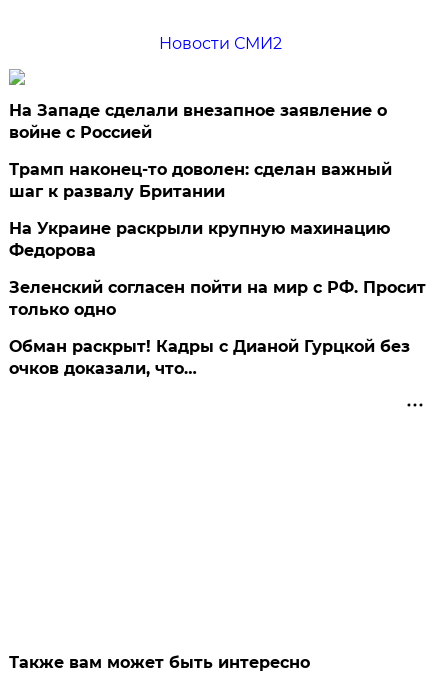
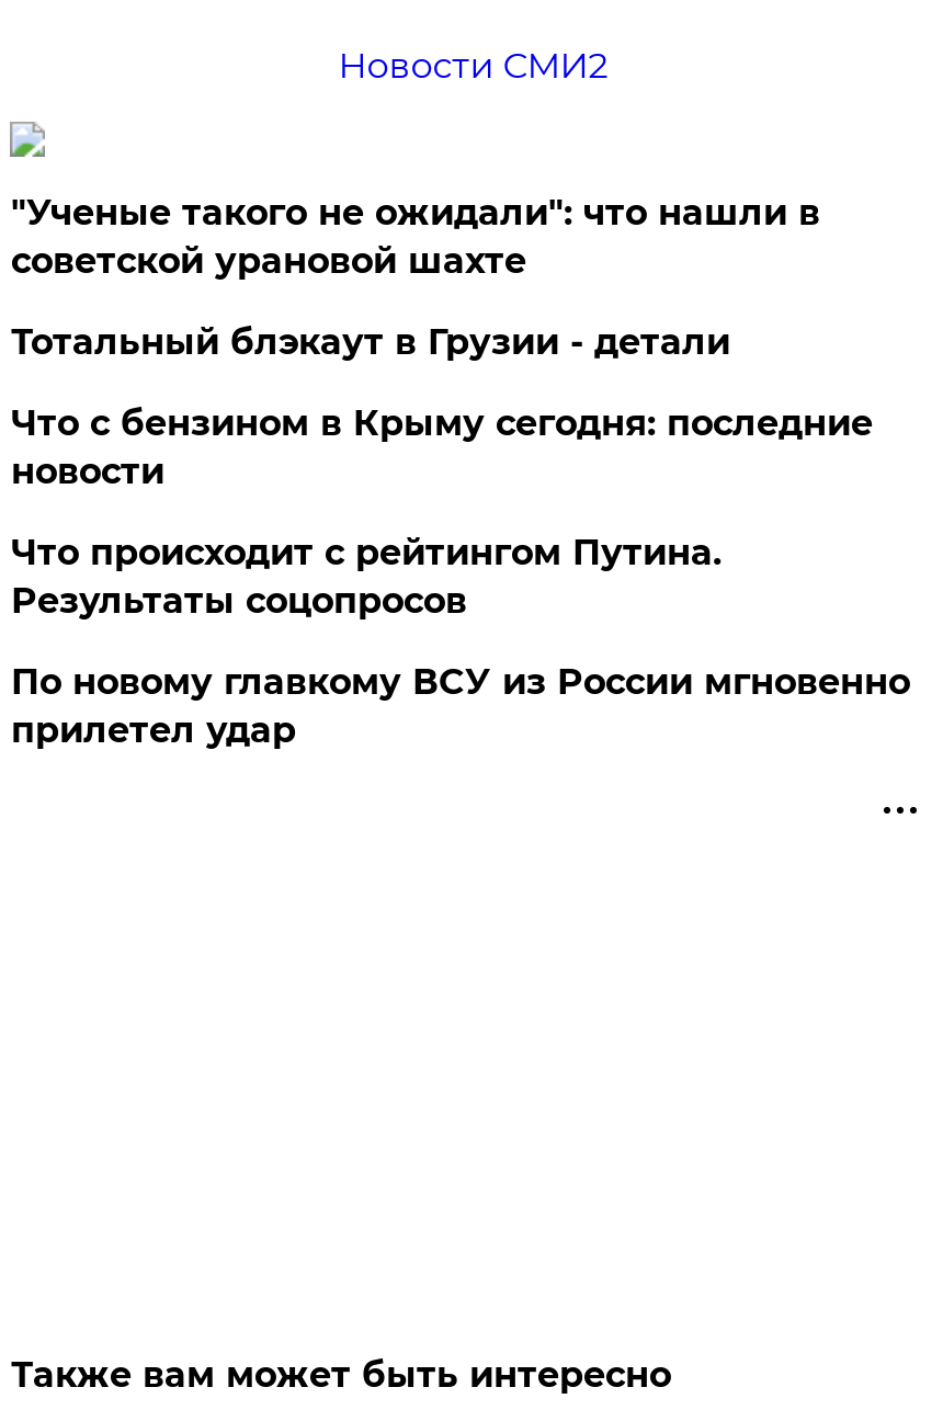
- На Западе сделали внезапное заявление о
- войне с Россией
+ "Ученые такого не ожидали": что нашли в
+ советской урановой шахте

- Трамп наконец-то доволен: сделан важный
- шаг к развалу Британии
+ Тотальный блэкаут в Грузии - детали

- На Украине раскрыли крупную махинацию
- Федорова
+ Что с бензином в Крыму сегодня: последние
+ новости

- Зеленский согласен пойти на мир с РФ. Просит
- только одно
+ Что происходит с рейтингом Путина.
+ Результаты соцопросов

- Обман раскрыт! Кадры с Дианой Гурцкой без
- очков доказали, что…
+ По новому главкому ВСУ из России мгновенно
+ прилетел удар
